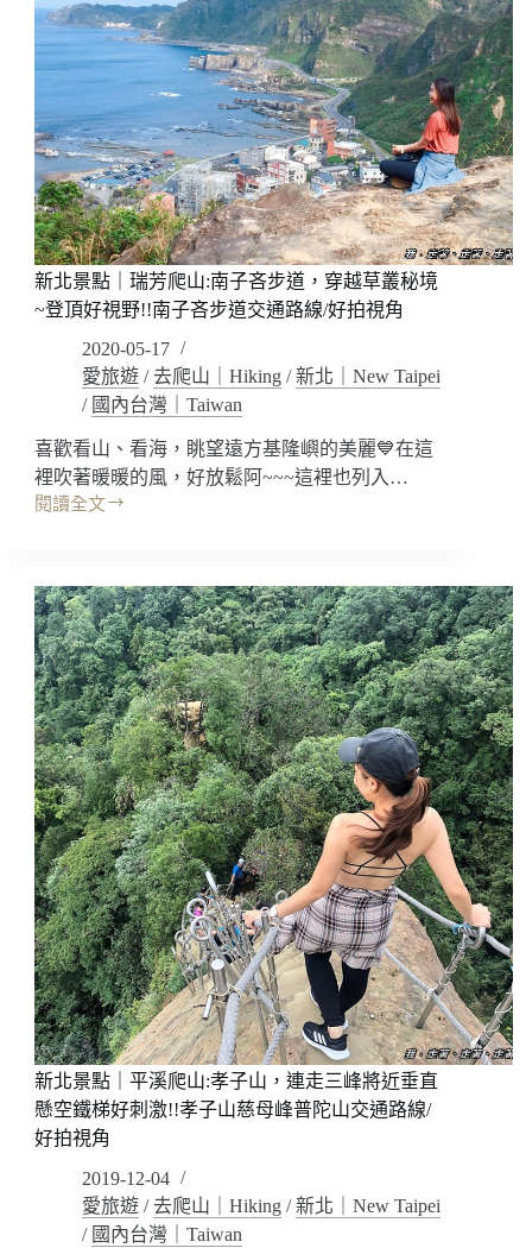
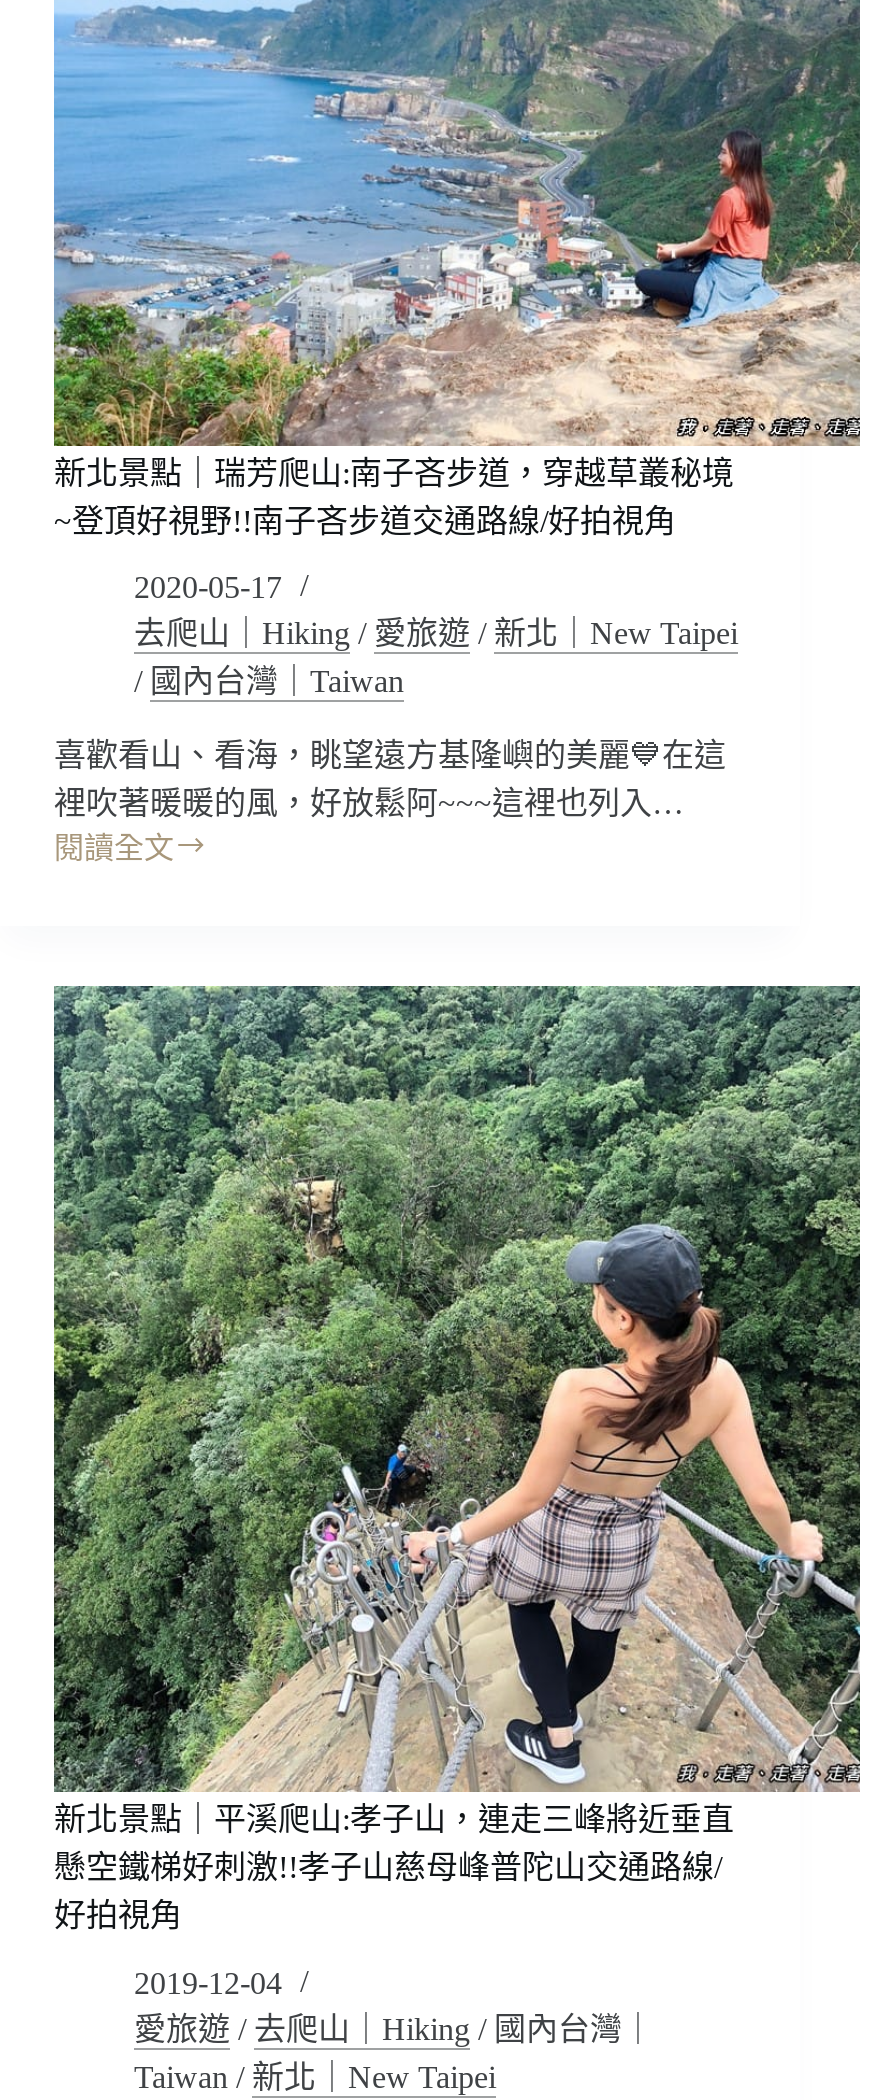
- 愛旅遊/去爬山｜Hiking /新北｜New Taipei
+ 去爬山｜Hiking /愛旅遊/新北｜New Taipei

- 愛旅遊/去爬山｜Hiking /新北｜New Taipei
- /國內台灣｜Taiwan
+ 愛旅遊/去爬山｜Hiking /國內台灣｜
+ Taiwan /新北｜New Taipei
